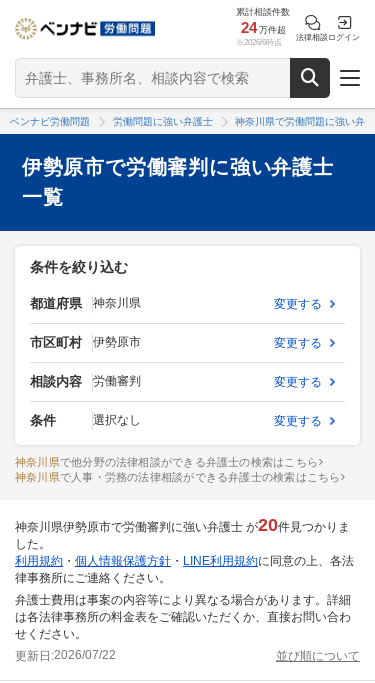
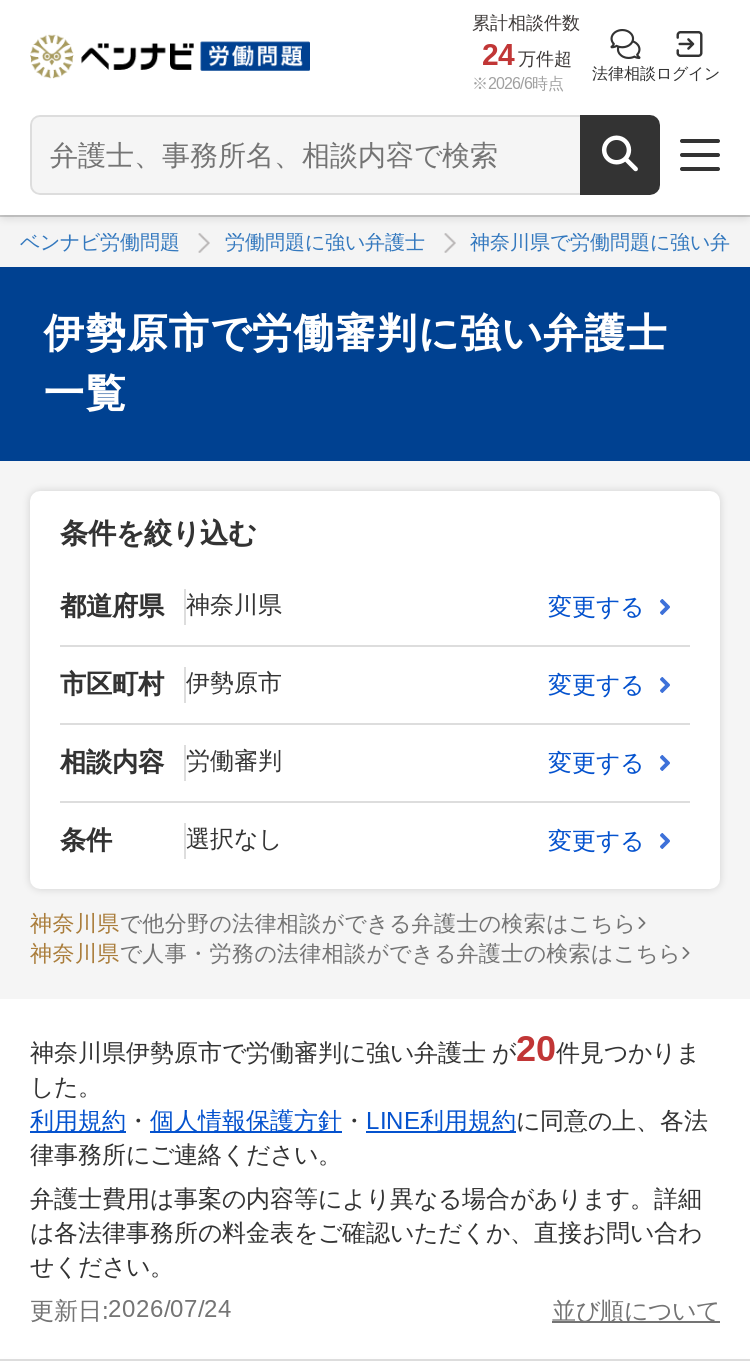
- 更新日: 2026/07/22
+ 更新日: 2026/07/24
